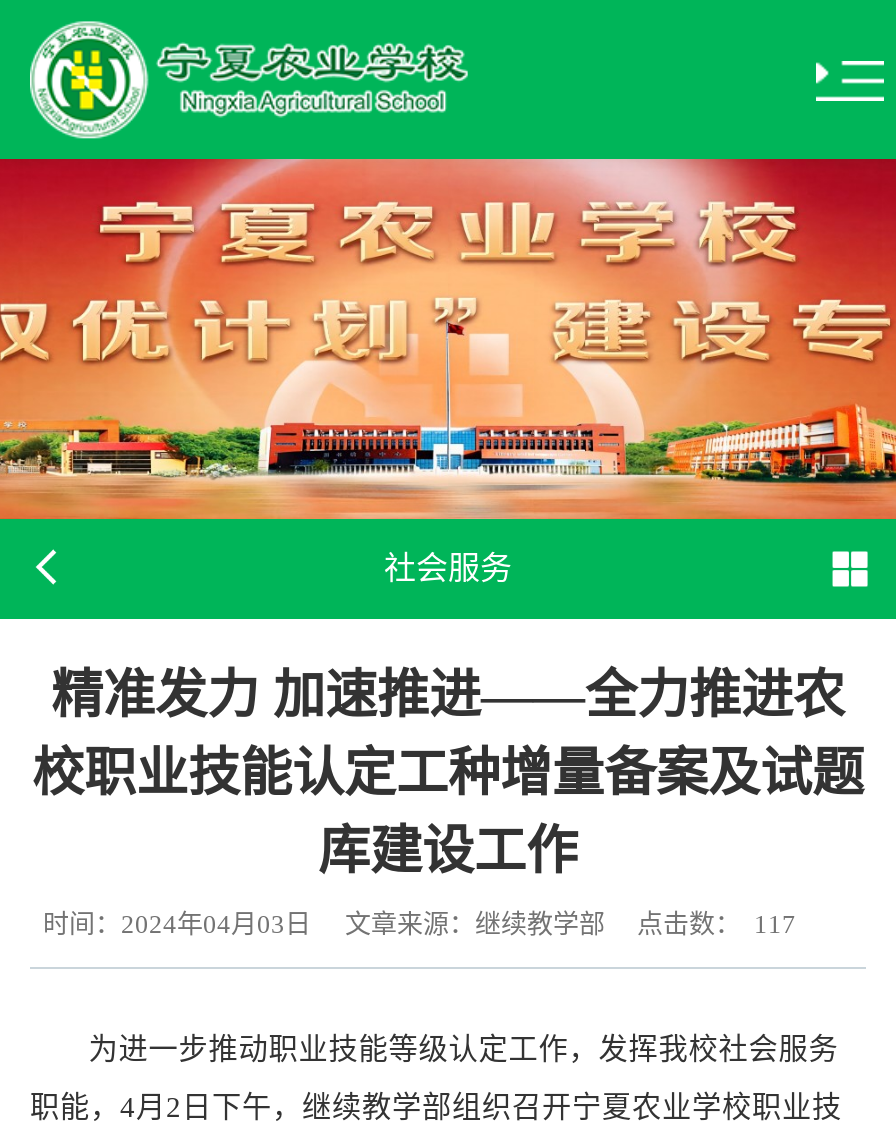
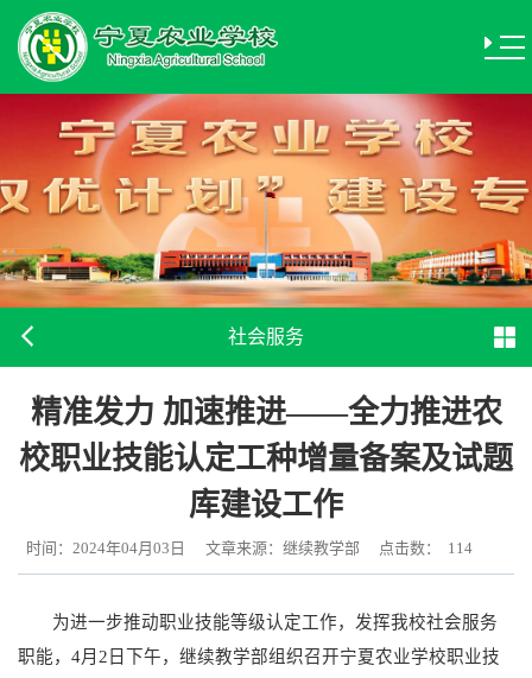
- 时间：2024年04月03日 文章来源：继续教学部 点击数： 117
+ 时间：2024年04月03日 文章来源：继续教学部 点击数： 114
